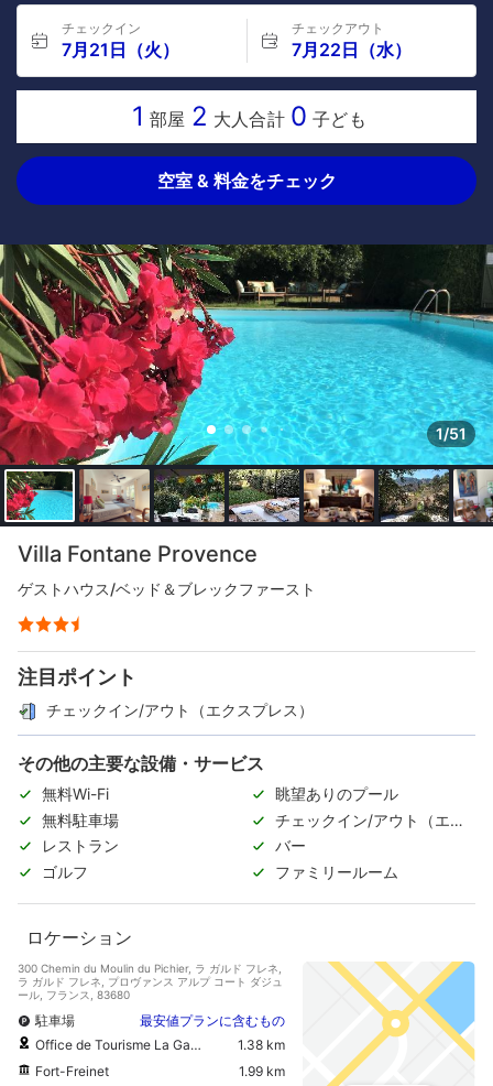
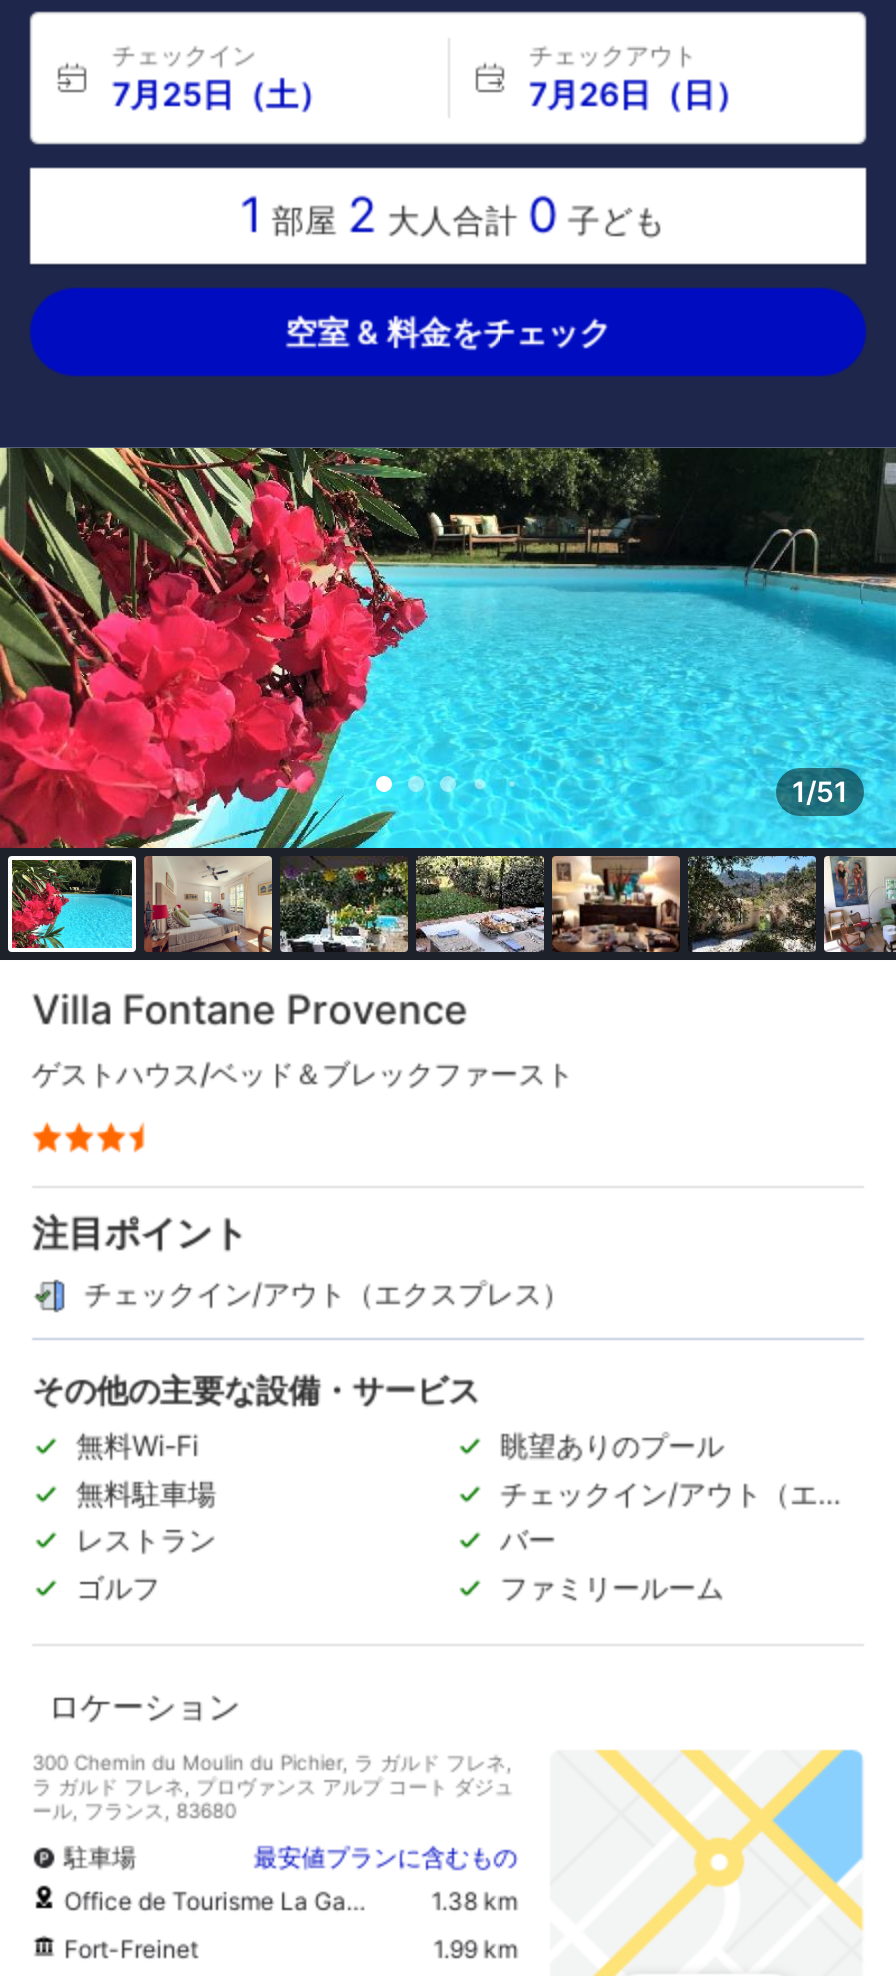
- 7月21日（火）
+ 7月25日（土）

- 7月22日（水）
+ 7月26日（日）
